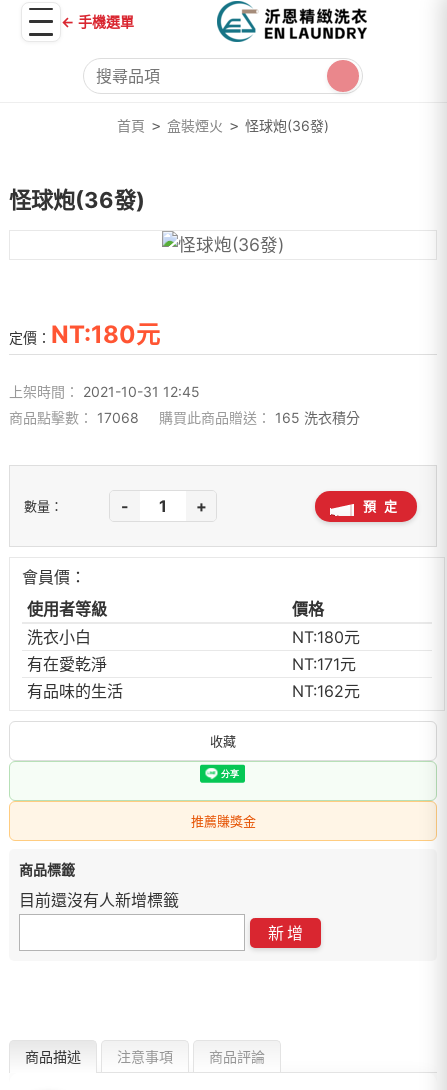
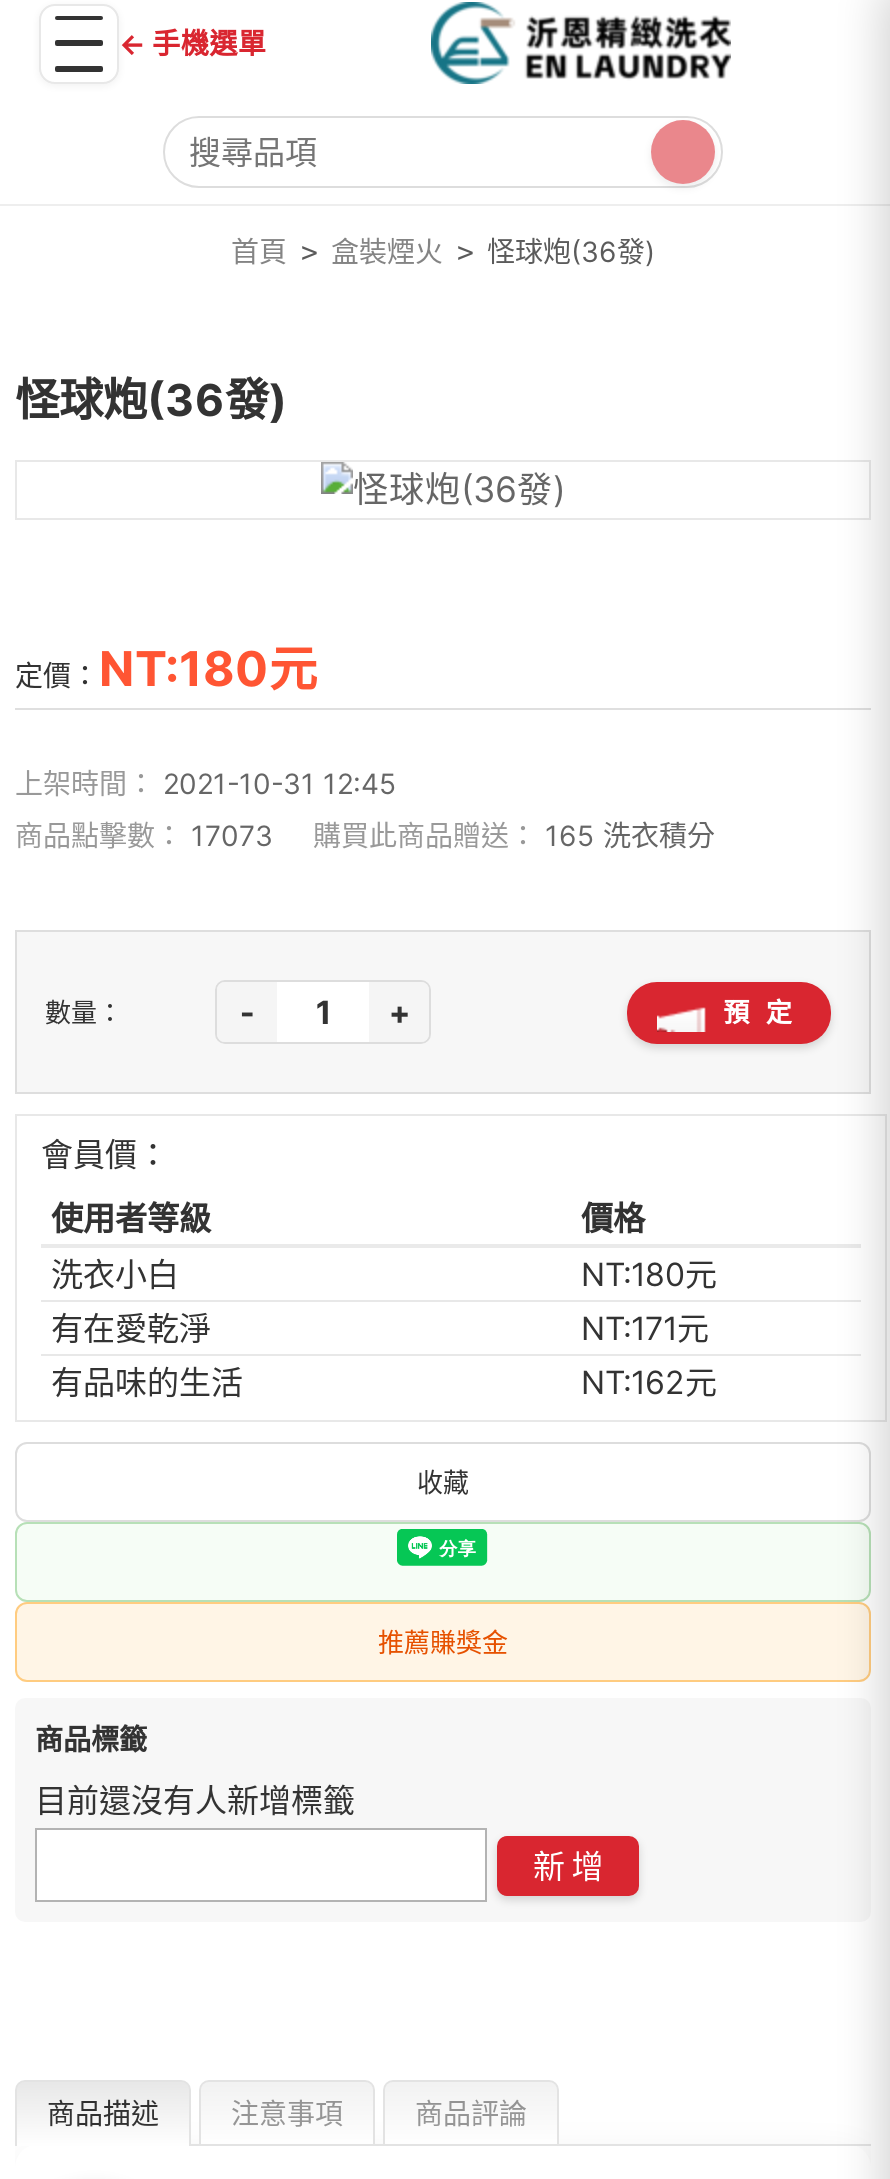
- 商品點擊數： 17068 購買此商品贈送： 165 洗衣積分
+ 商品點擊數： 17073 購買此商品贈送： 165 洗衣積分
